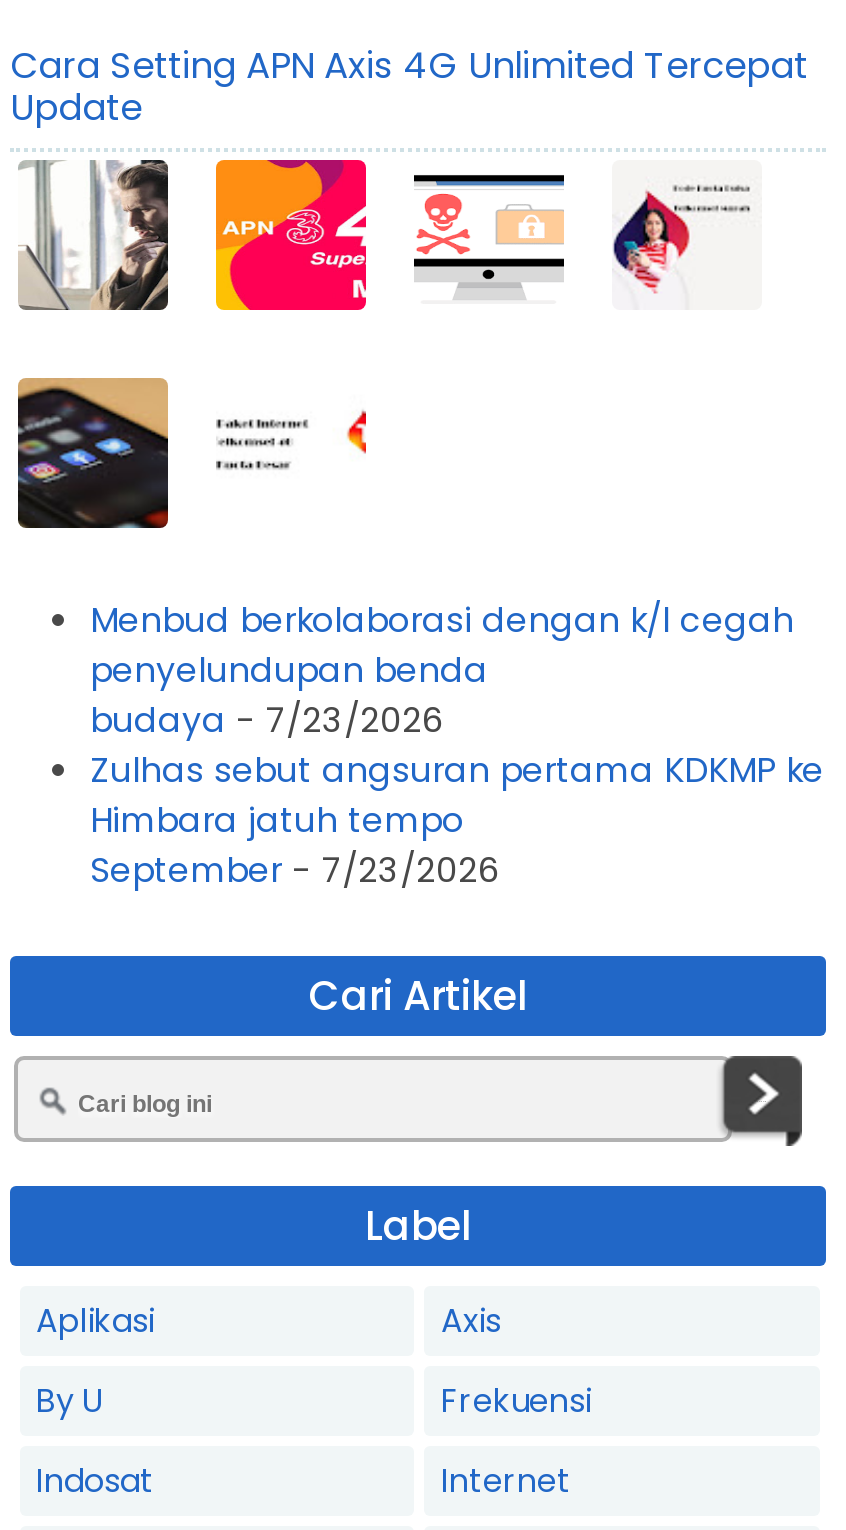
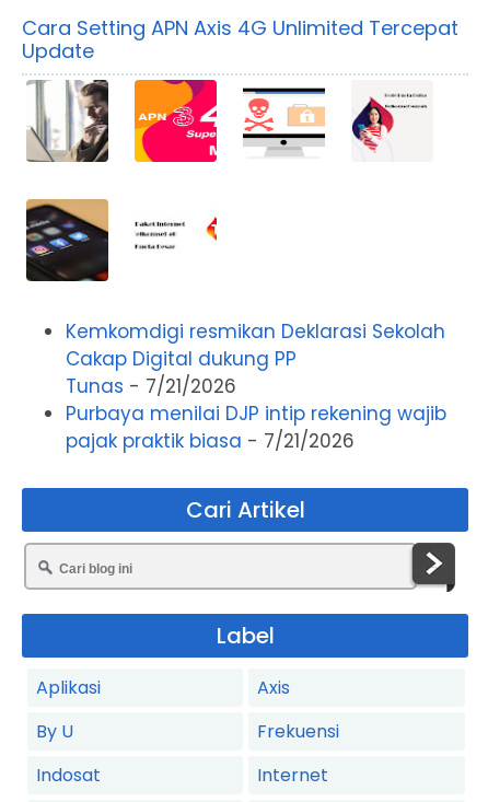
- Menbud berkolaborasi dengan k/l cegah
- penyelundupan benda
- budaya - 7/23/2026
- Zulhas sebut angsuran pertama KDKMP ke
- Himbara jatuh tempo
- September - 7/23/2026
+ Kemkomdigi resmikan Deklarasi Sekolah
+ Cakap Digital dukung PP
+ Tunas - 7/21/2026
+ Purbaya menilai DJP intip rekening wajib
+ pajak praktik biasa - 7/21/2026
